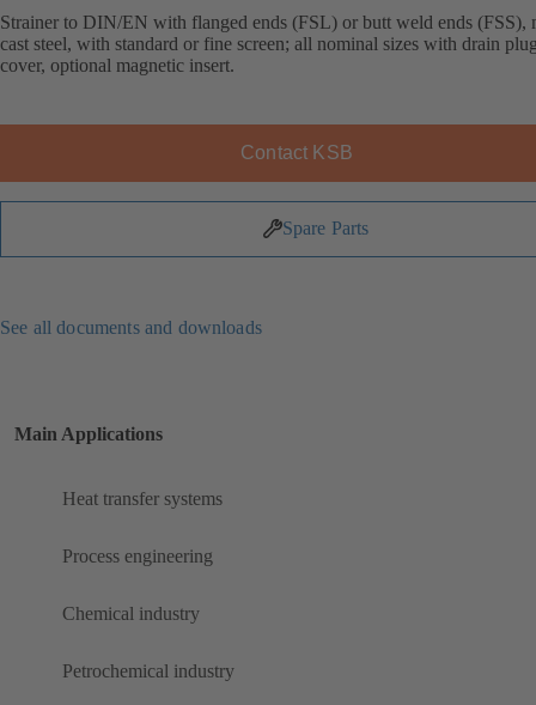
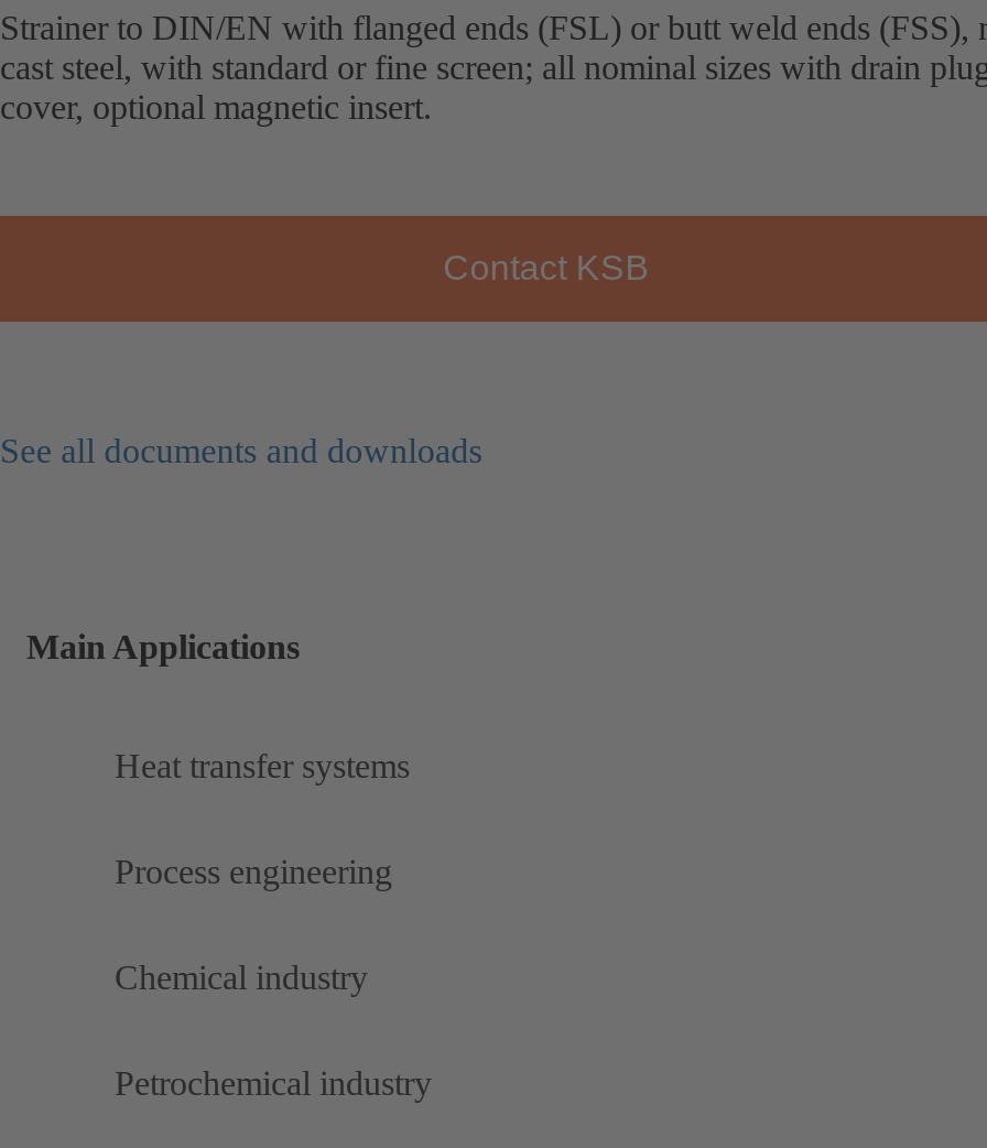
- Spare Parts
